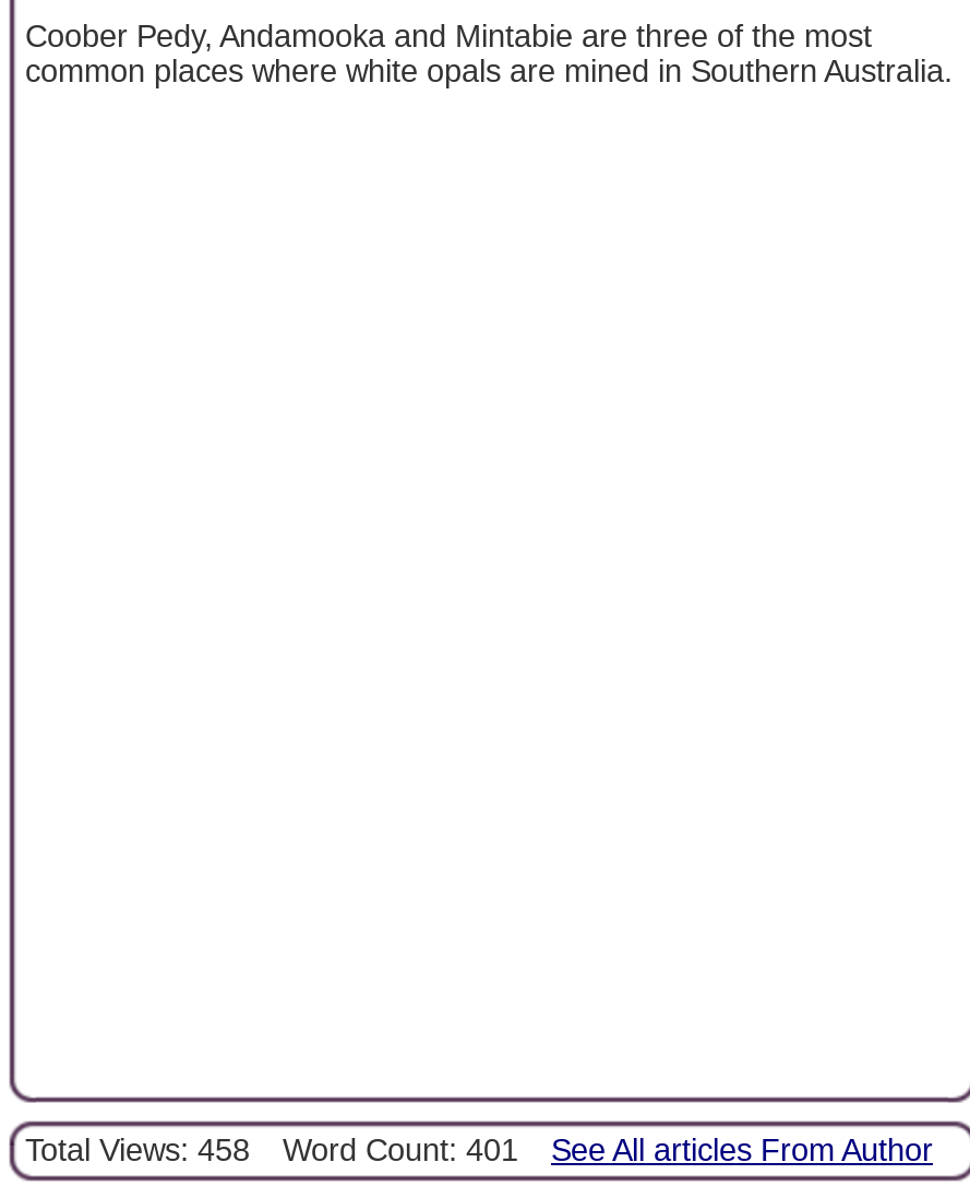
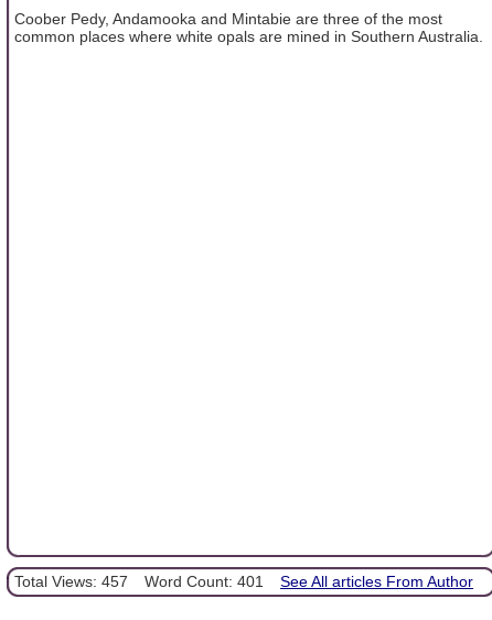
- Total Views: 458 Word Count: 401 See All articles From Author
+ Total Views: 457 Word Count: 401 See All articles From Author
